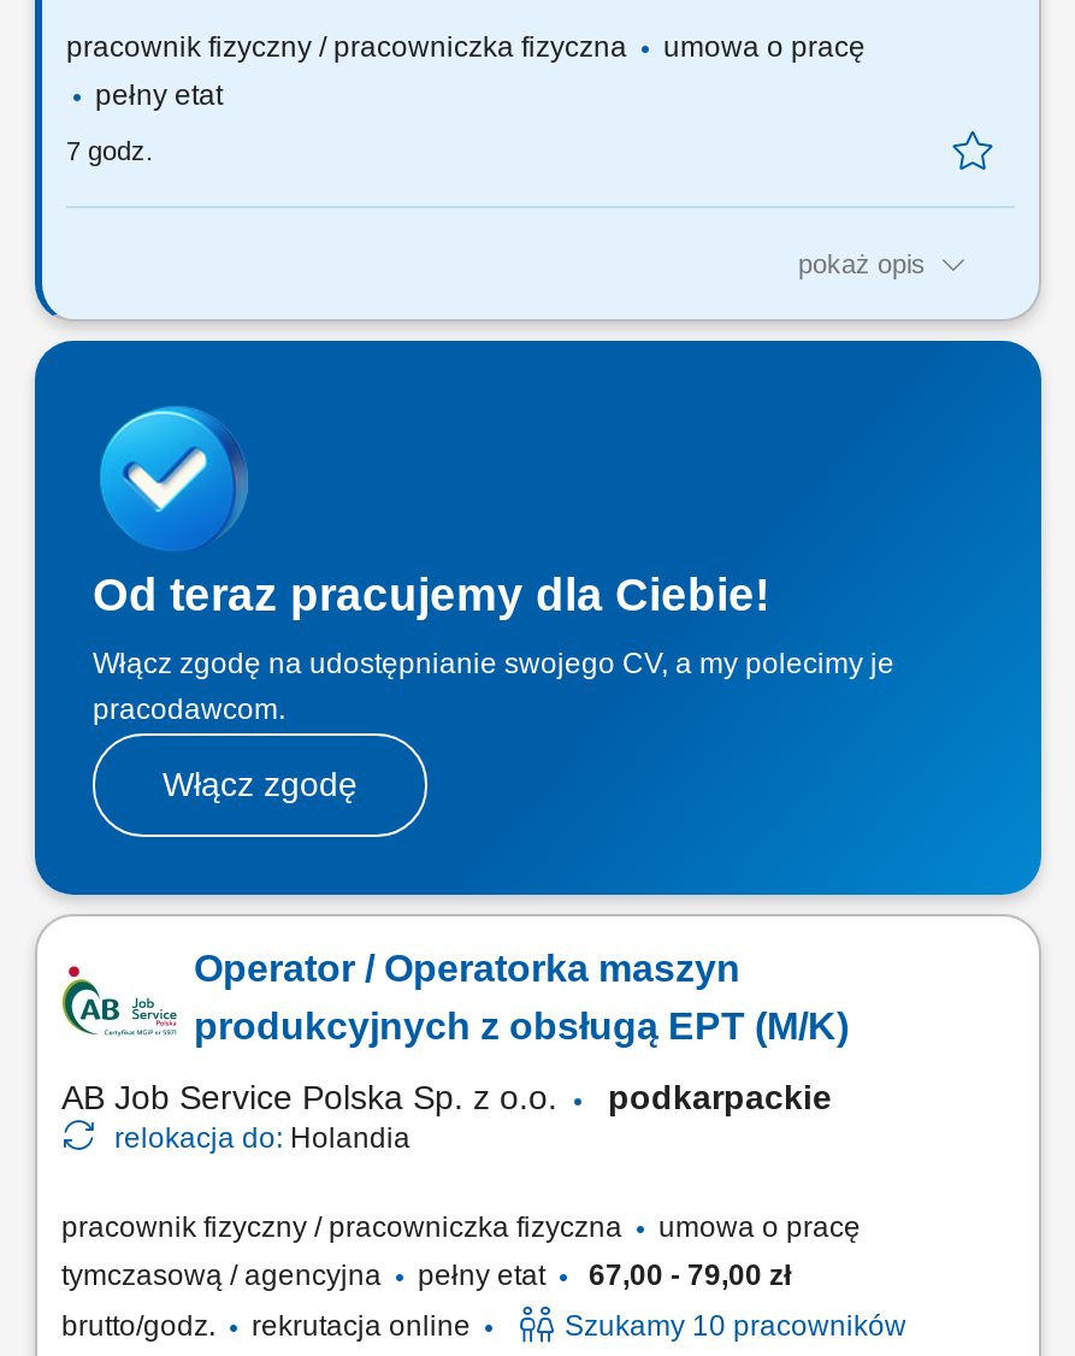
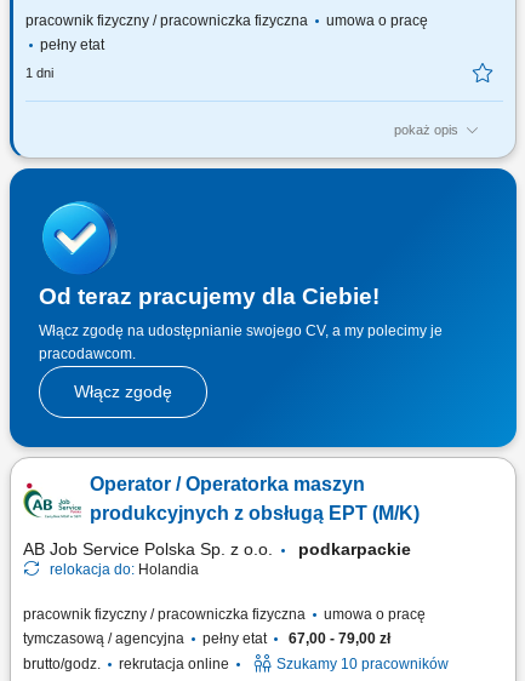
- 7 godz.
+ 1 dni
